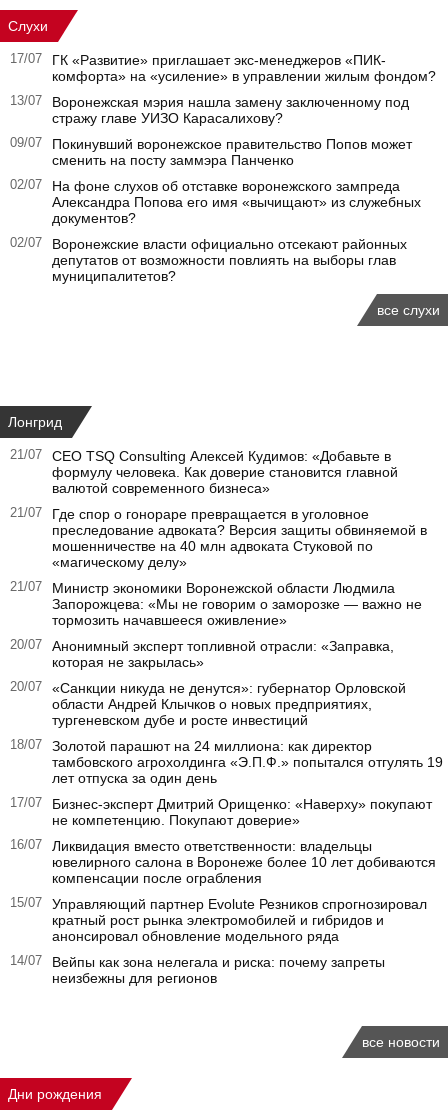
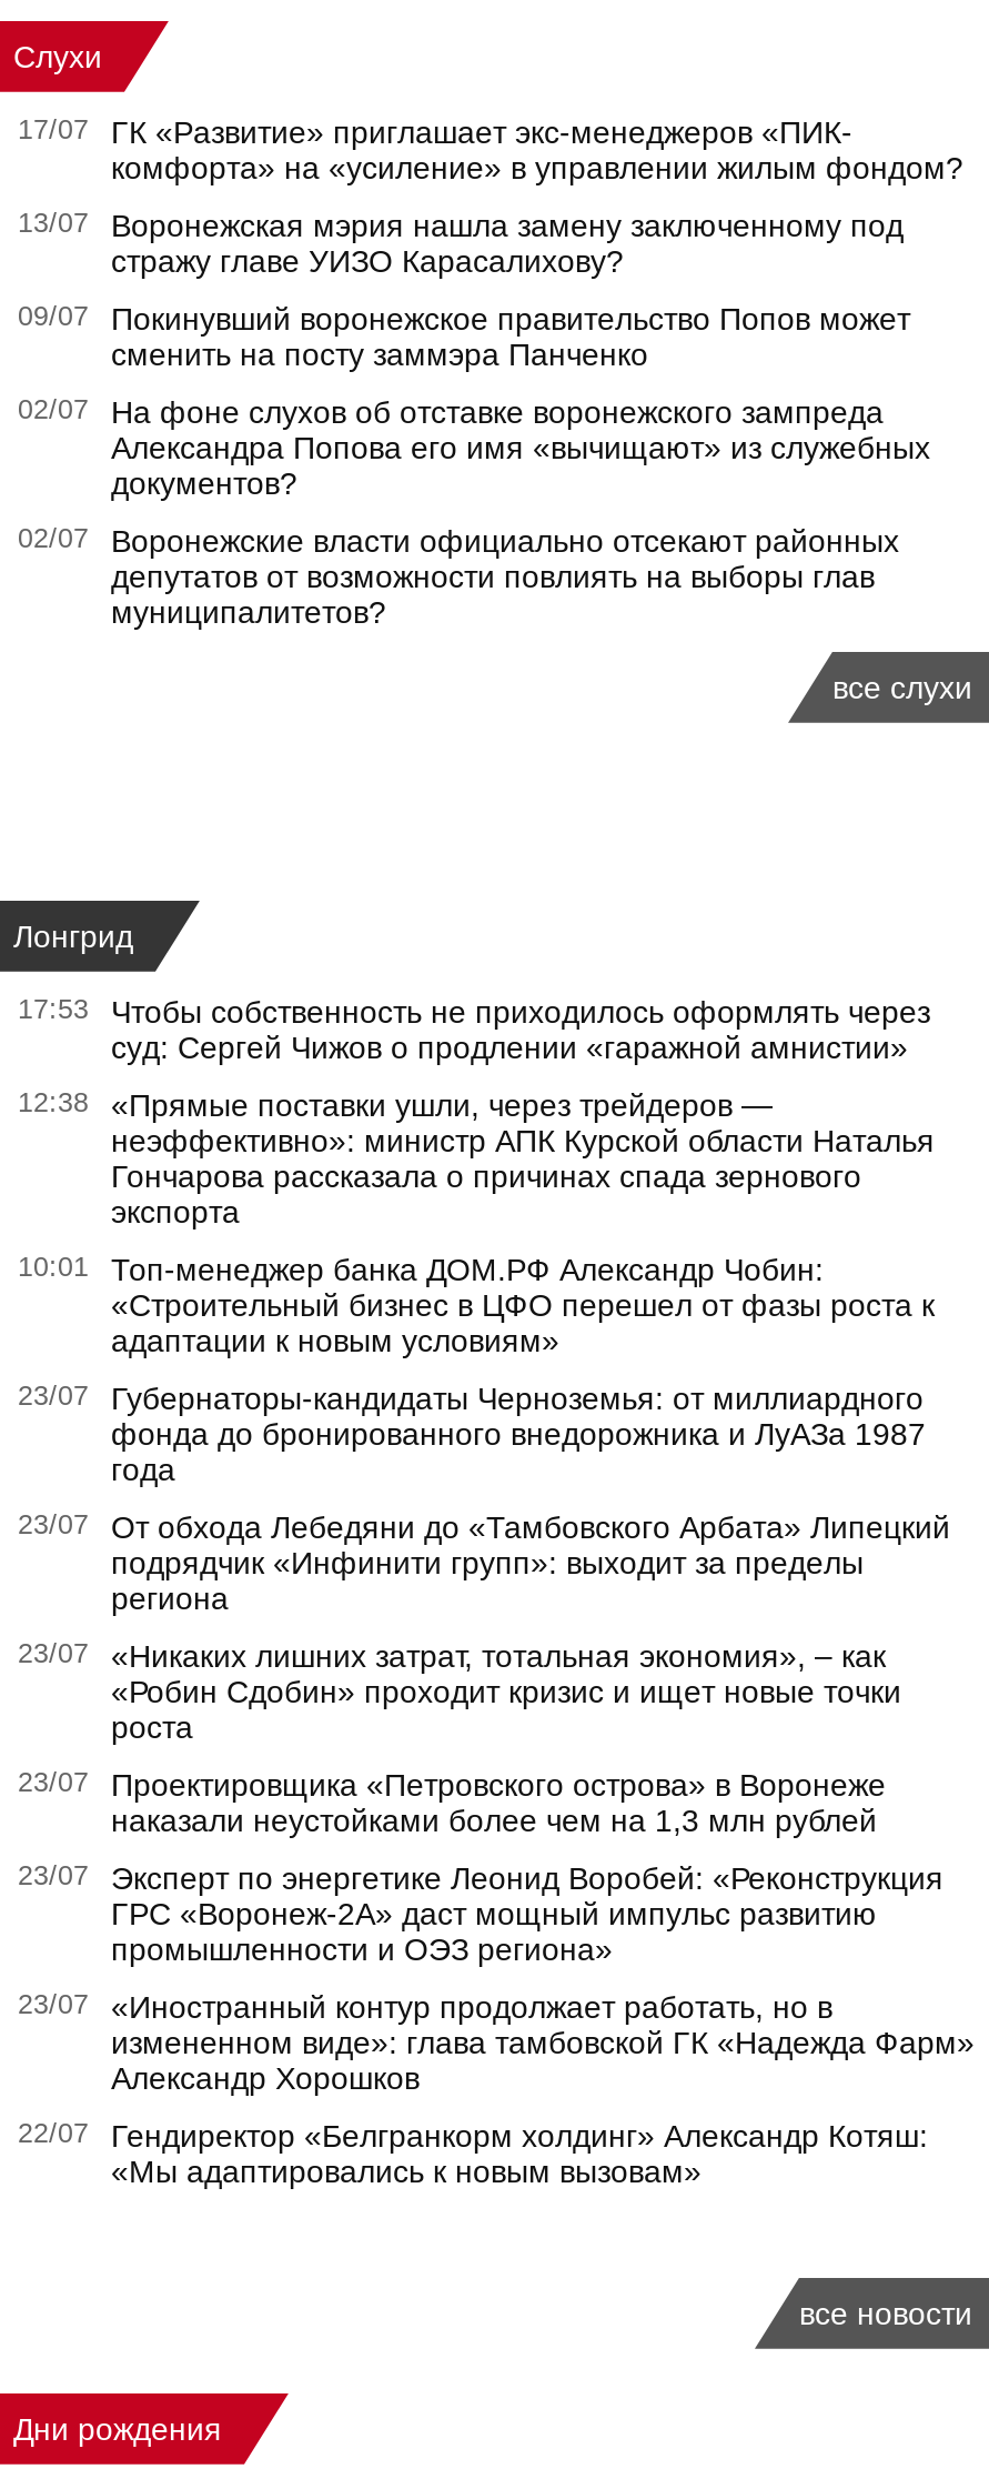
- 21/07
- СЕО TSQ Consulting Алексей Кудимов: «Добавьте в
- формулу человека. Как доверие становится главной
- валютой современного бизнеса»
+ 17:53
+ Чтобы собственность не приходилось оформлять через
+ суд: Сергей Чижов о продлении «гаражной амнистии»

- 21/07
- Где спор о гонораре превращается в уголовное
- преследование адвоката? Версия защиты обвиняемой в
- мошенничестве на 40 млн адвоката Стуковой по
- «магическому делу»
+ 12:38
+ «Прямые поставки ушли, через трейдеров —
+ неэффективно»: министр АПК Курской области Наталья
+ Гончарова рассказала о причинах спада зернового
+ экспорта

- 21/07
- Министр экономики Воронежской области Людмила
- Запорожцева: «Мы не говорим о заморозке — важно не
- тормозить начавшееся оживление»
+ 10:01
+ Топ-менеджер банка ДОМ.РФ Александр Чобин:
+ «Строительный бизнес в ЦФО перешел от фазы роста к
+ адаптации к новым условиям»

- 20/07
- Анонимный эксперт топливной отрасли: «Заправка,
- которая не закрылась»
+ 23/07
+ Губернаторы‑кандидаты Черноземья: от миллиардного
+ фонда до бронированного внедорожника и ЛуАЗа 1987
+ года

- 20/07
- «Санкции никуда не денутся»: губернатор Орловской
- области Андрей Клычков о новых предприятиях,
- тургеневском дубе и росте инвестиций
+ 23/07
+ От обхода Лебедяни до «Тамбовского Арбата» Липецкий
+ подрядчик «Инфинити групп»: выходит за пределы
+ региона

- 18/07
- Золотой парашют на 24 миллиона: как директор
- тамбовского агрохолдинга «Э.П.Ф.» попытался отгулять 19
- лет отпуска за один день
+ 23/07
+ «Никаких лишних затрат, тотальная экономия», – как
+ «Робин Сдобин» проходит кризис и ищет новые точки
+ роста

- 17/07
- Бизнес-эксперт Дмитрий Орищенко: «Наверху» покупают
- не компетенцию. Покупают доверие»
+ 23/07
+ Проектировщика «Петровского острова» в Воронеже
+ наказали неустойками более чем на 1,3 млн рублей

- 16/07
- Ликвидация вместо ответственности: владельцы
- ювелирного салона в Воронеже более 10 лет добиваются
- компенсации после ограбления
+ 23/07
+ Эксперт по энергетике Леонид Воробей: «Реконструкция
+ ГРС «Воронеж‑2А» даст мощный импульс развитию
+ промышленности и ОЭЗ региона»

- 15/07
- Управляющий партнер Evolute Резников спрогнозировал
- кратный рост рынка электромобилей и гибридов и
- анонсировал обновление модельного ряда
+ 23/07
+ «Иностранный контур продолжает работать, но в
+ измененном виде»: глава тамбовской ГК «Надежда Фарм»
+ Александр Хорошков

- 14/07
- Вейпы как зона нелегала и риска: почему запреты
- неизбежны для регионов
+ 22/07
+ Гендиректор «Белгранкорм холдинг» Александр Котяш:
+ «Мы адаптировались к новым вызовам»
